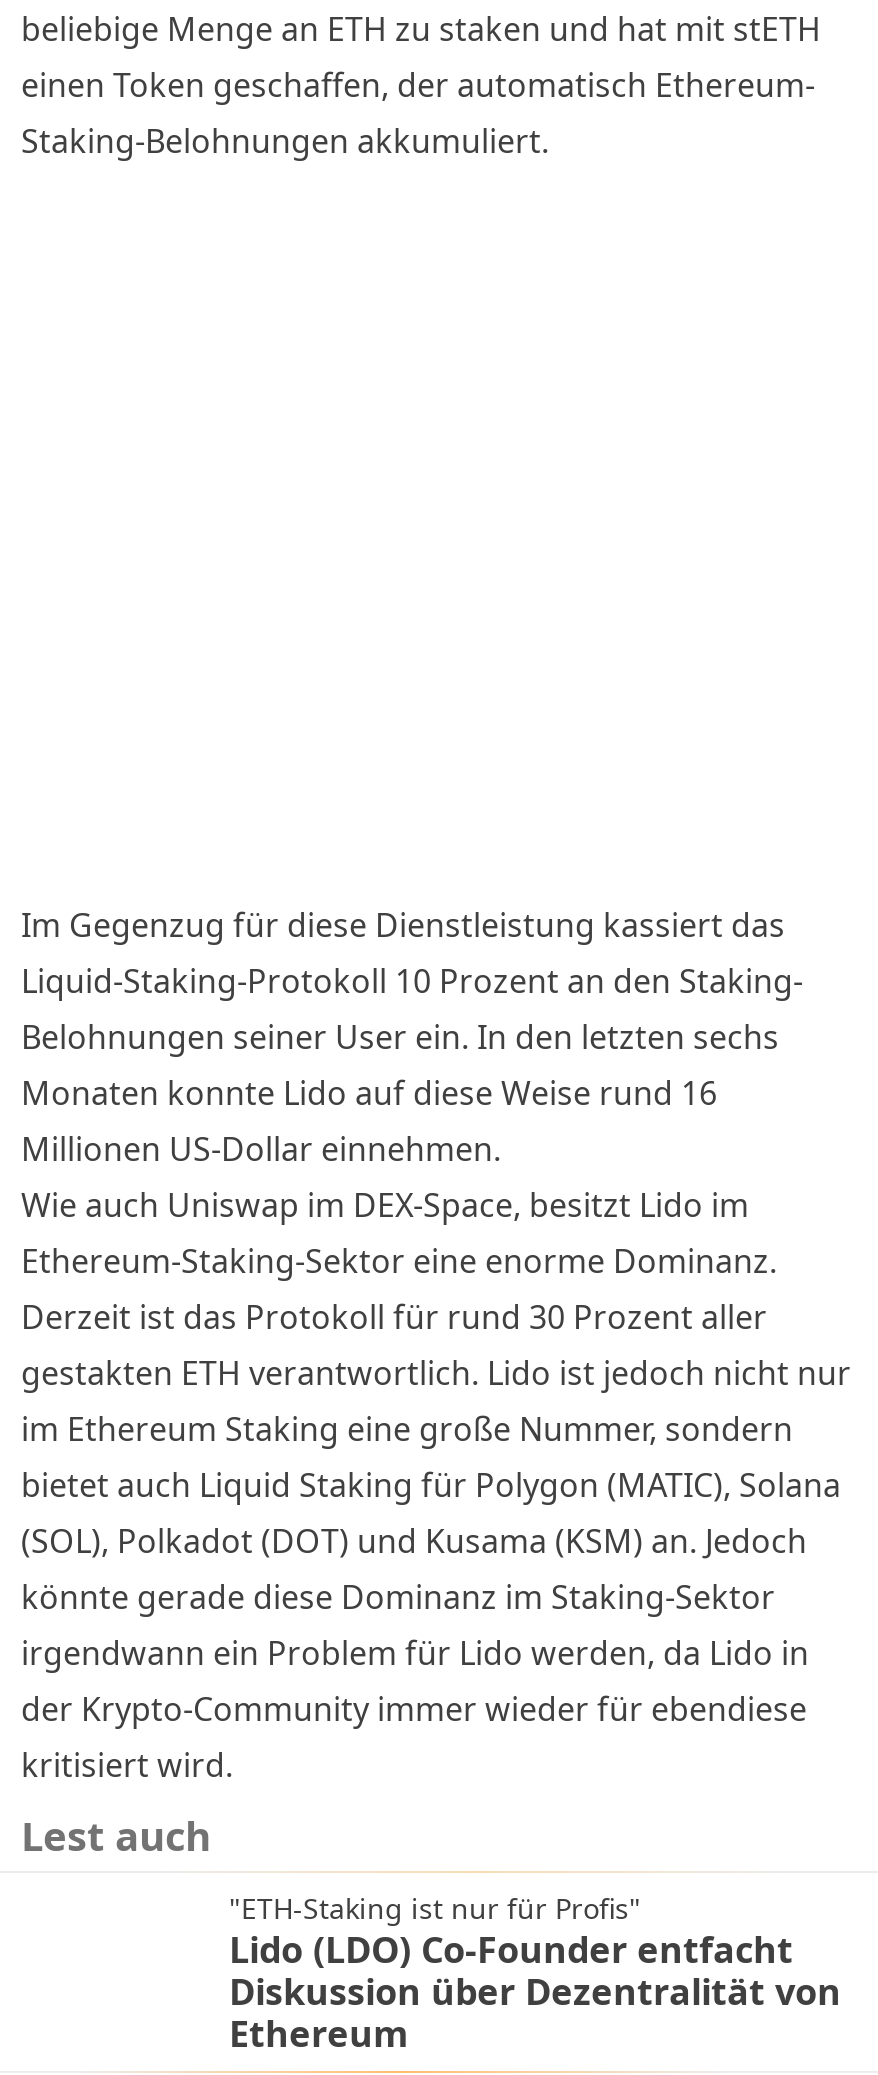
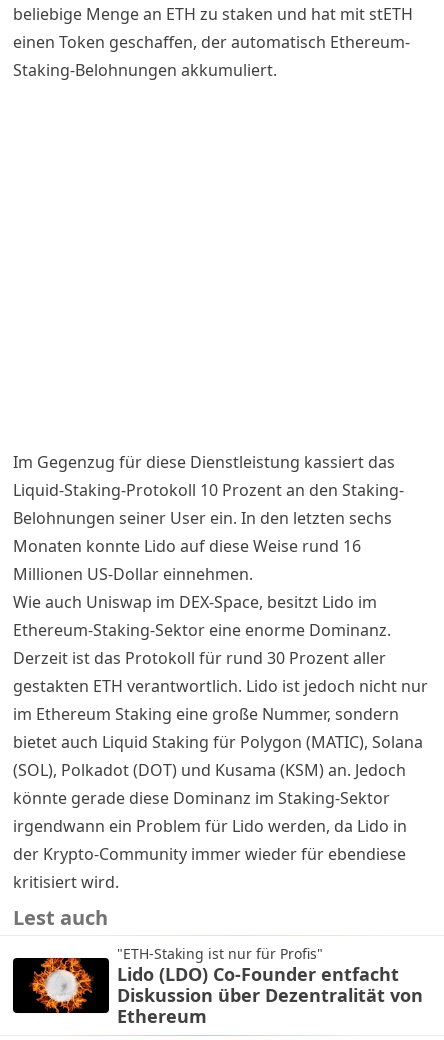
+ [image]
